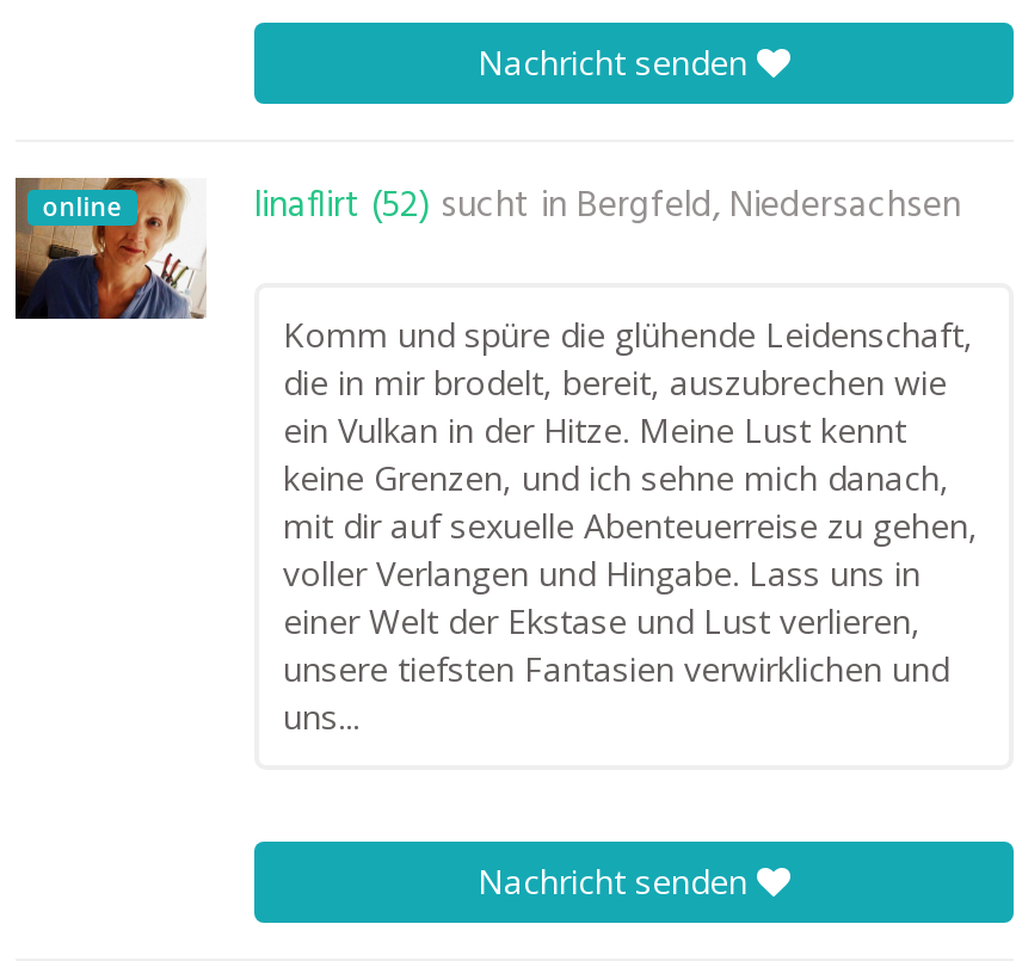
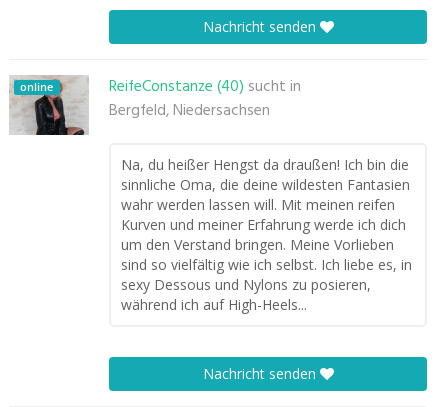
- [image]
- linaflirt (52) sucht in Bergfeld, Niedersachsen
+ [image]
+ ReifeConstanze (40) sucht in
+ Bergfeld, Niedersachsen

- Komm und spüre die glühende Leidenschaft,
- die in mir brodelt, bereit, auszubrechen wie
- ein Vulkan in der Hitze. Meine Lust kennt
- keine Grenzen, und ich sehne mich danach,
- mit dir auf sexuelle Abenteuerreise zu gehen,
- voller Verlangen und Hingabe. Lass uns in
- einer Welt der Ekstase und Lust verlieren,
- unsere tiefsten Fantasien verwirklichen und
- uns...
+ Na, du heißer Hengst da draußen! Ich bin die
+ sinnliche Oma, die deine wildesten Fantasien
+ wahr werden lassen will. Mit meinen reifen
+ Kurven und meiner Erfahrung werde ich dich
+ um den Verstand bringen. Meine Vorlieben
+ sind so vielfältig wie ich selbst. Ich liebe es, in
+ sexy Dessous und Nylons zu posieren,
+ während ich auf High-Heels...
